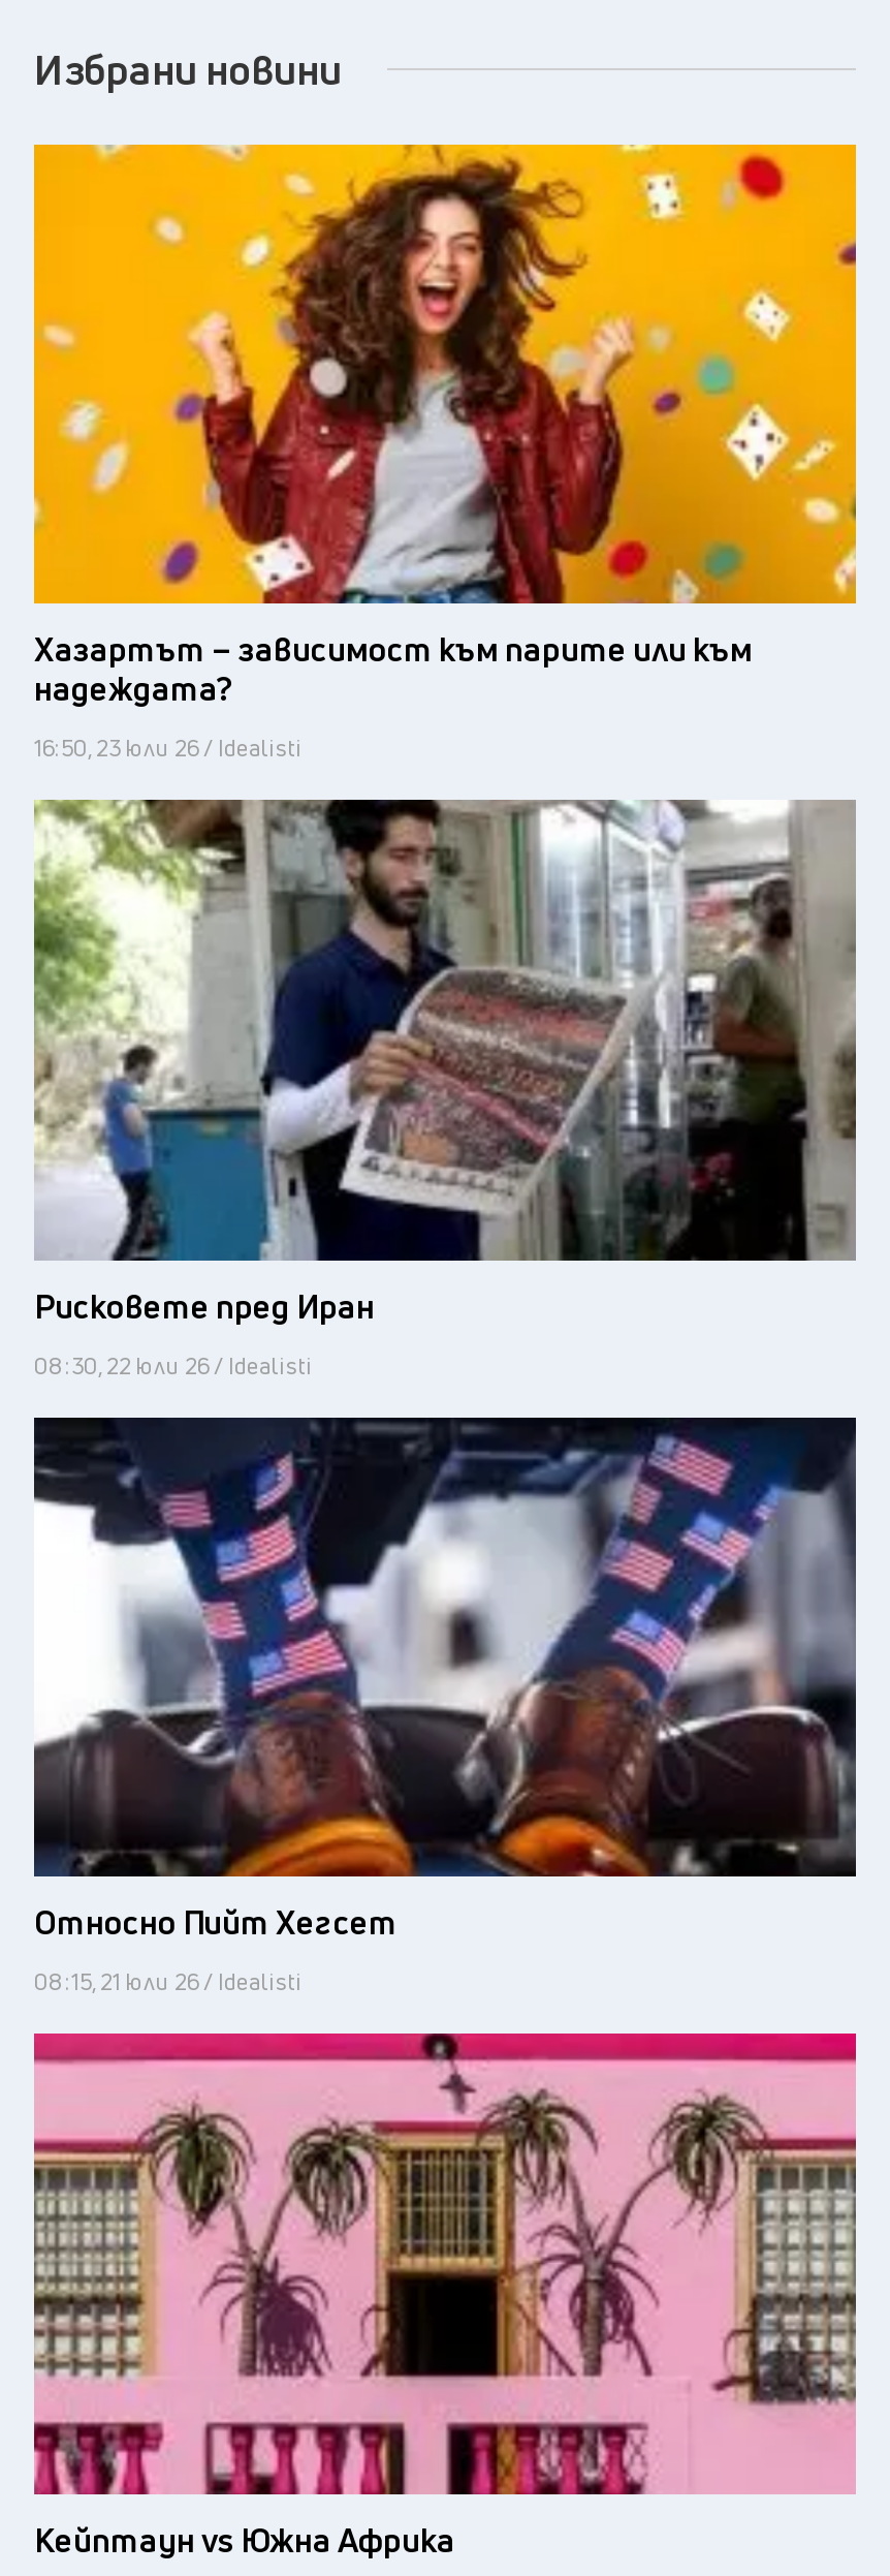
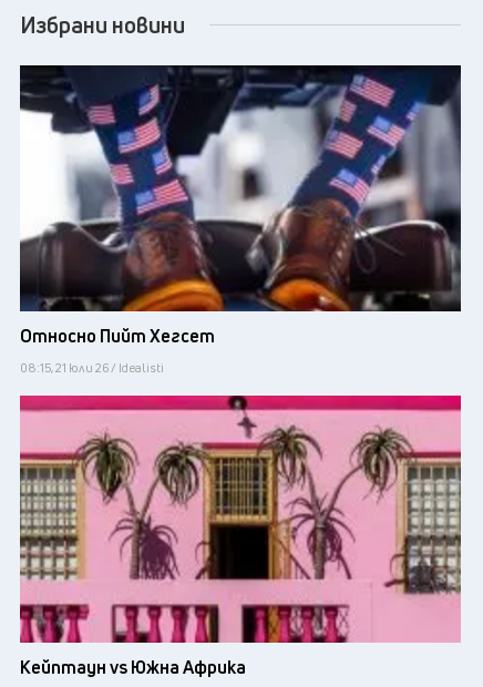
- [image]
- Хазартът – зависимост към парите или към
- надеждата?
- 16:50, 23 юли 26 / Idealisti

- [image]
- Рисковете пред Иран
- 08:30, 22 юли 26 / Idealisti
